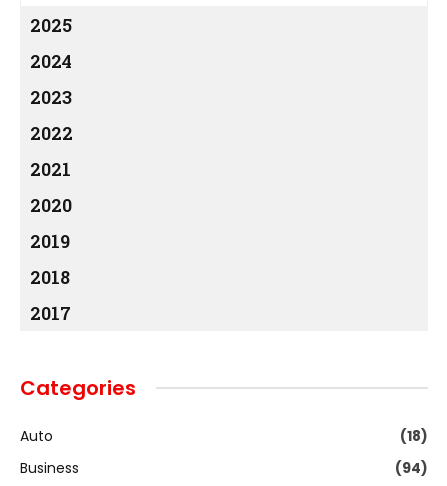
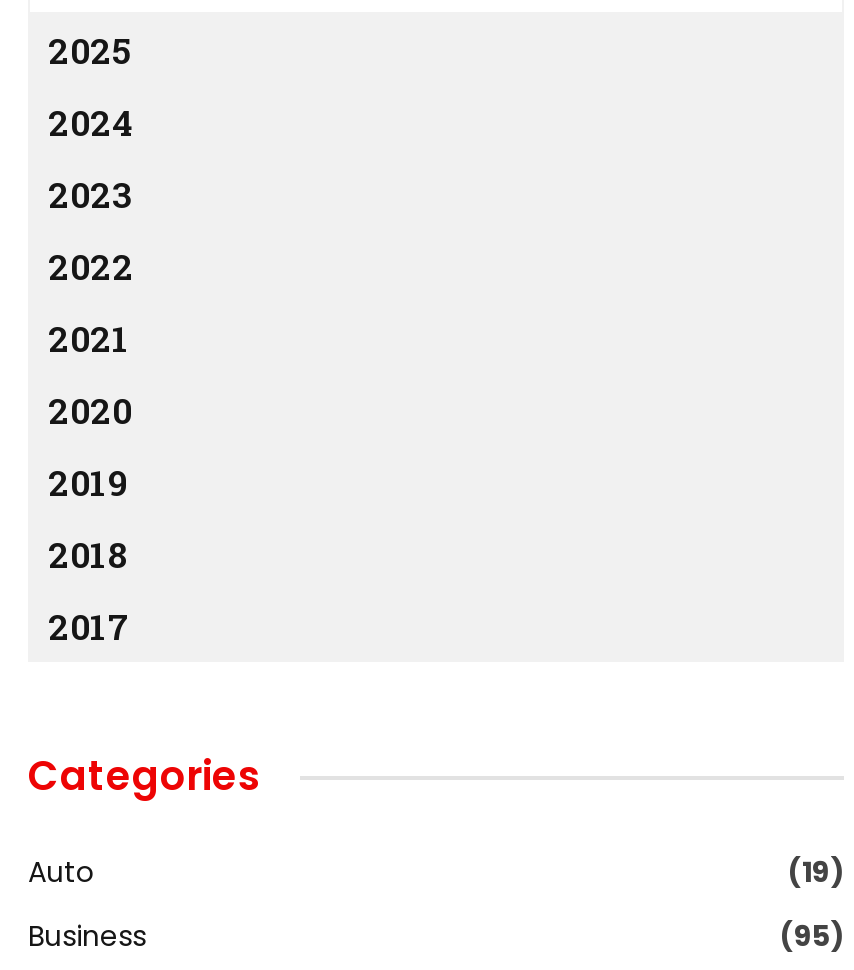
- (18)
+ (19)

- (94)
+ (95)
